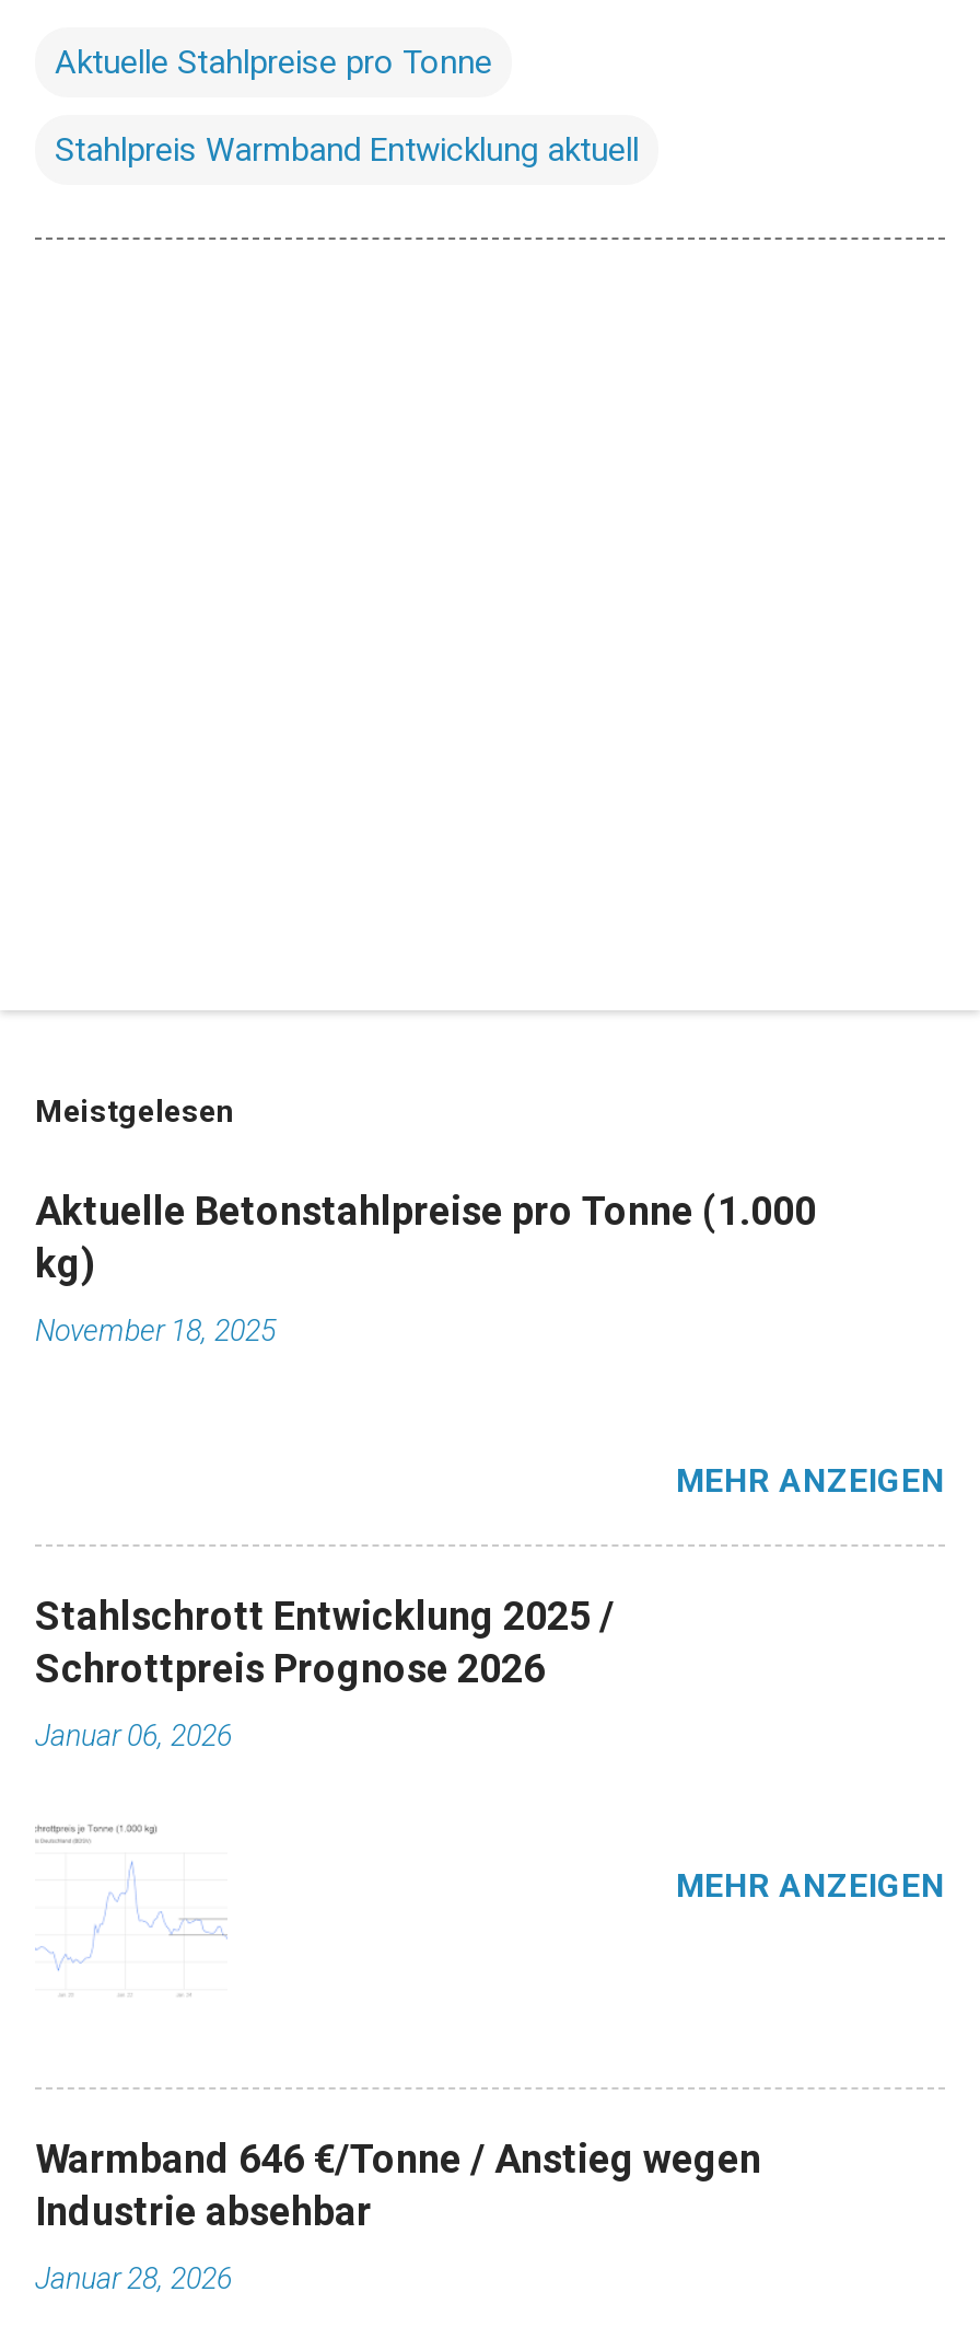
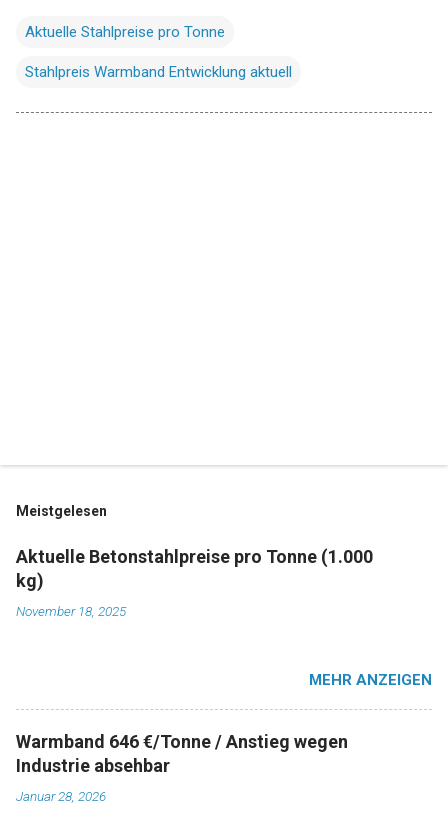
- Stahlschrott Entwicklung 2025 /
- Schrottpreis Prognose 2026
- Januar 06, 2026

- MEHR ANZEIGEN
